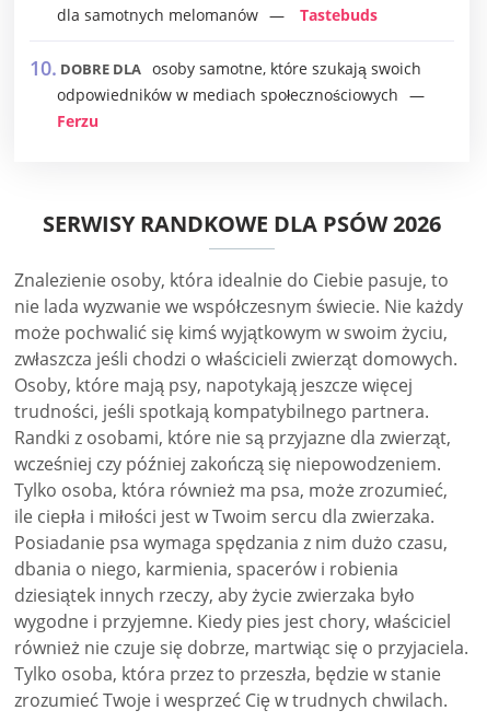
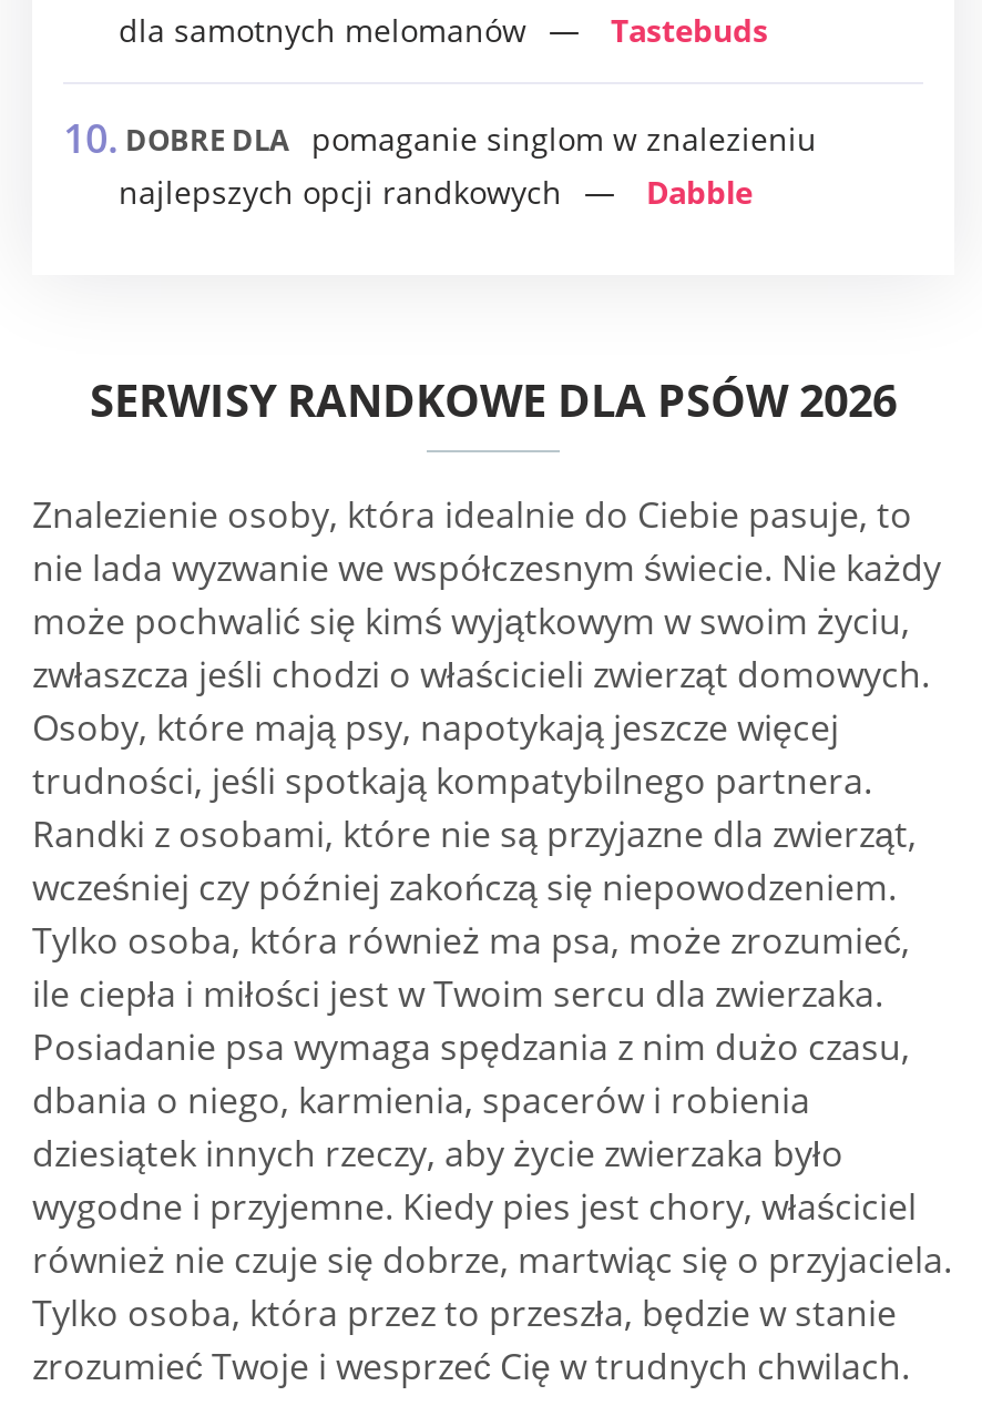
- DOBRE DLA osoby samotne, które szukają swoich
- odpowiedników w mediach społecznościowych
- Ferzu
+ DOBRE DLA pomaganie singlom w znalezieniu
+ najlepszych opcji randkowych
+ Dabble
